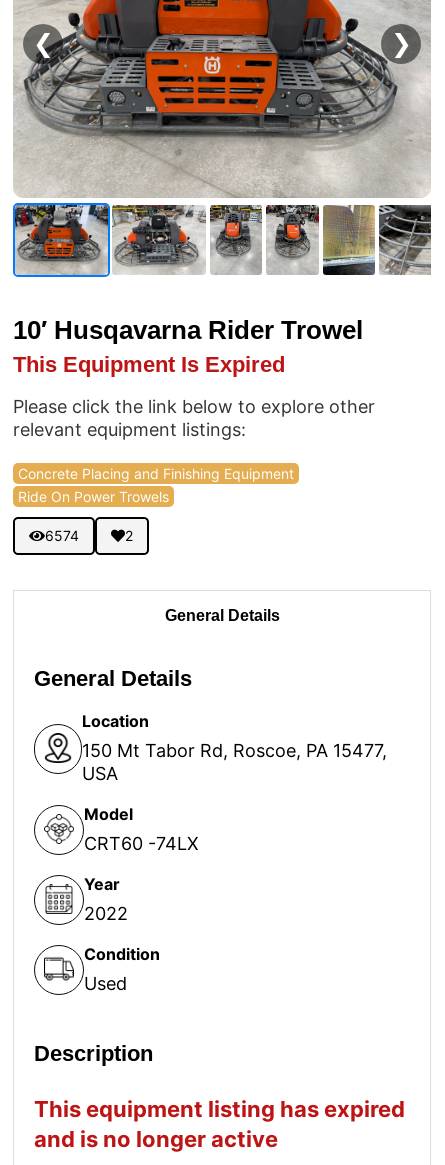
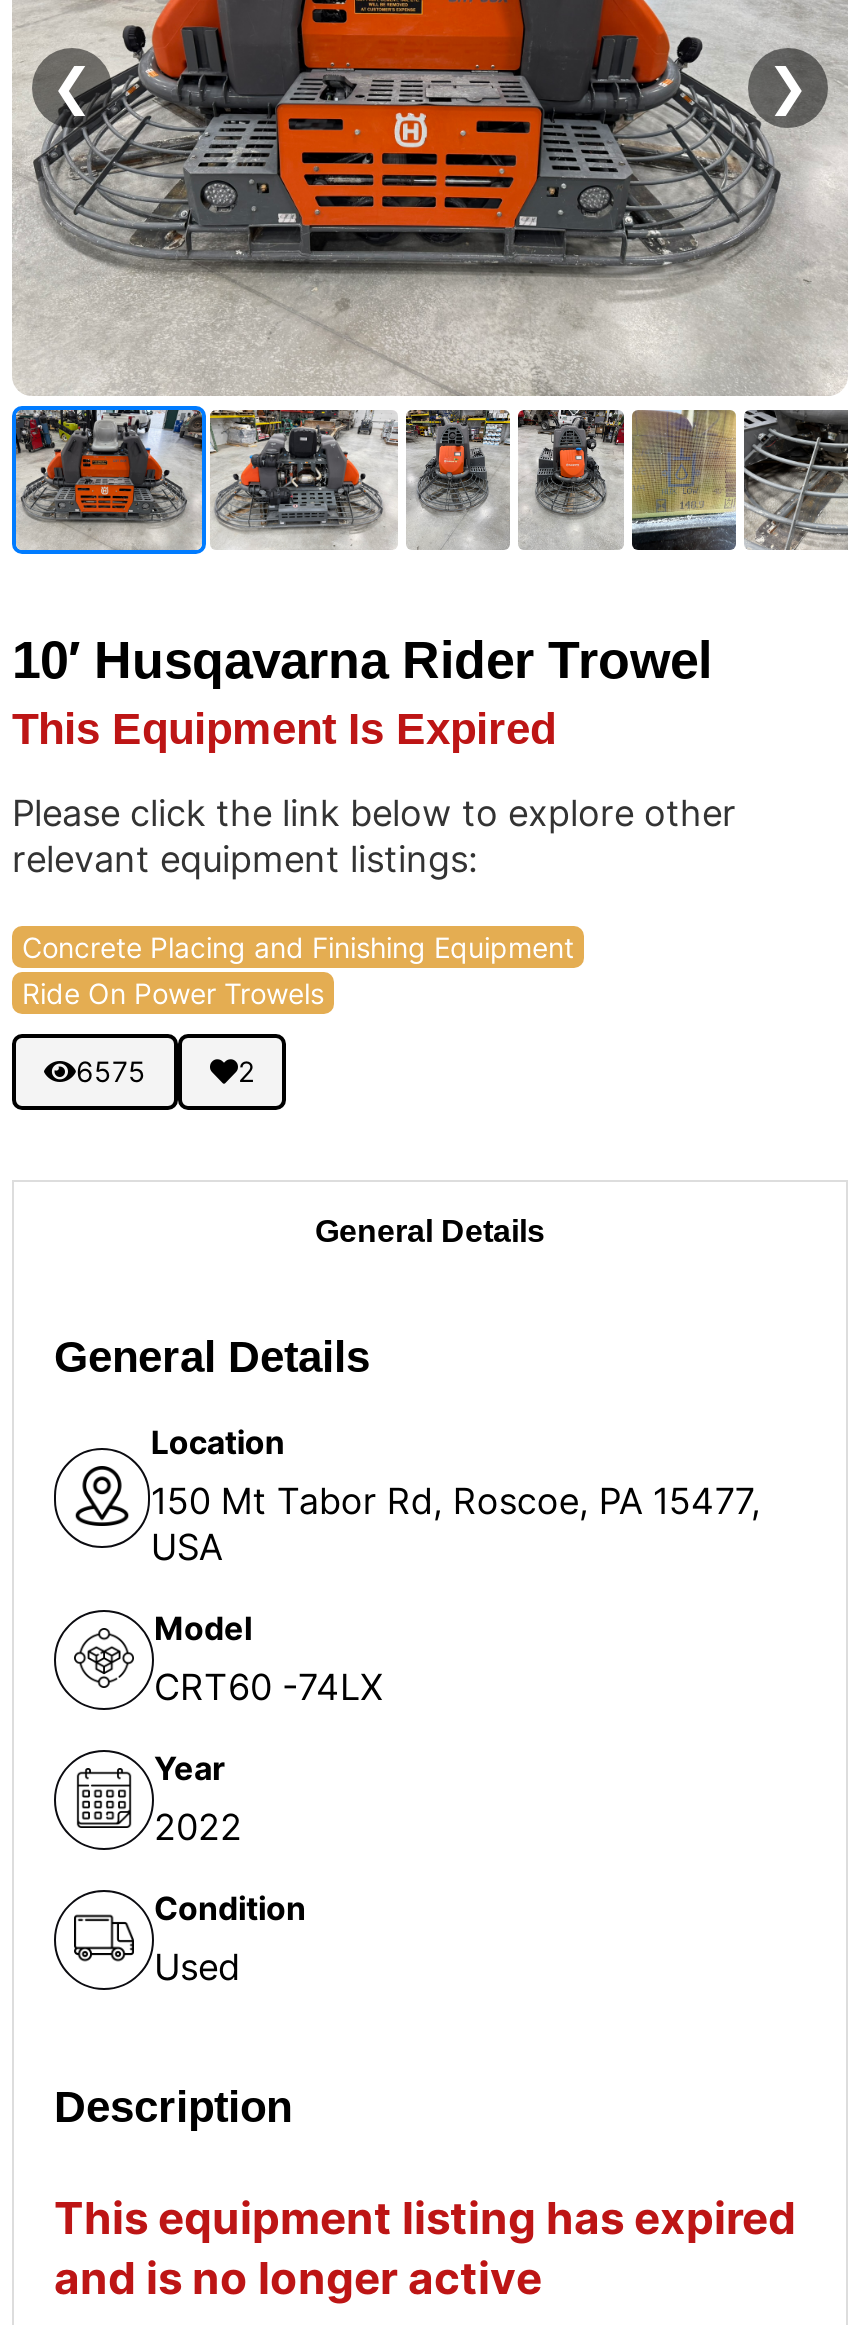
- 6574
+ 6575
